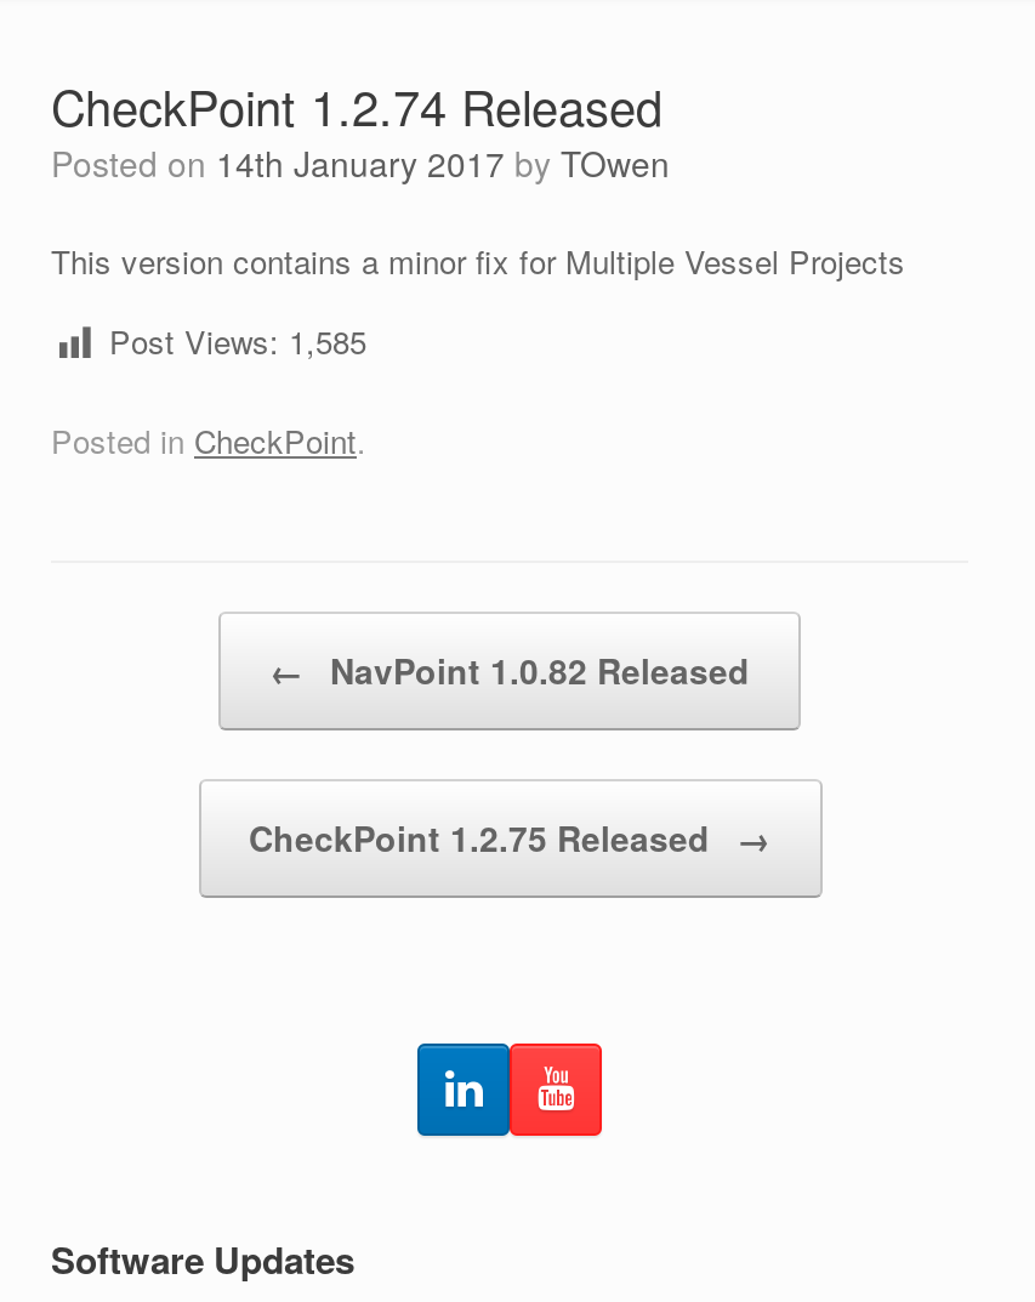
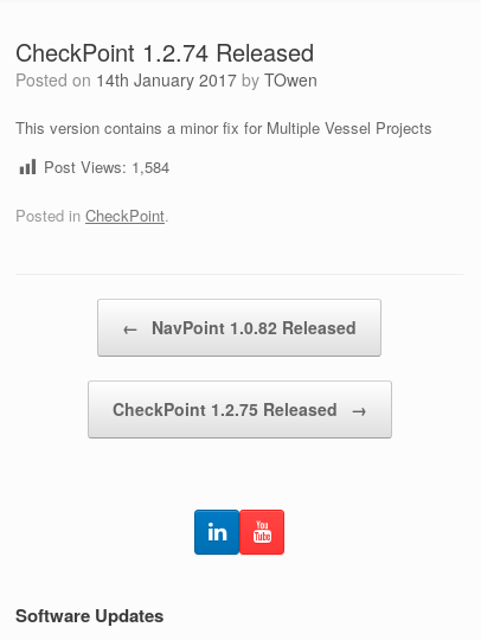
- Post Views: 1,585
+ Post Views: 1,584
